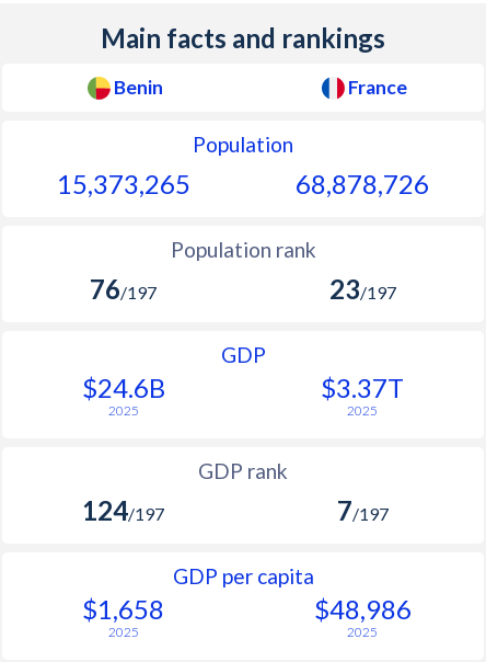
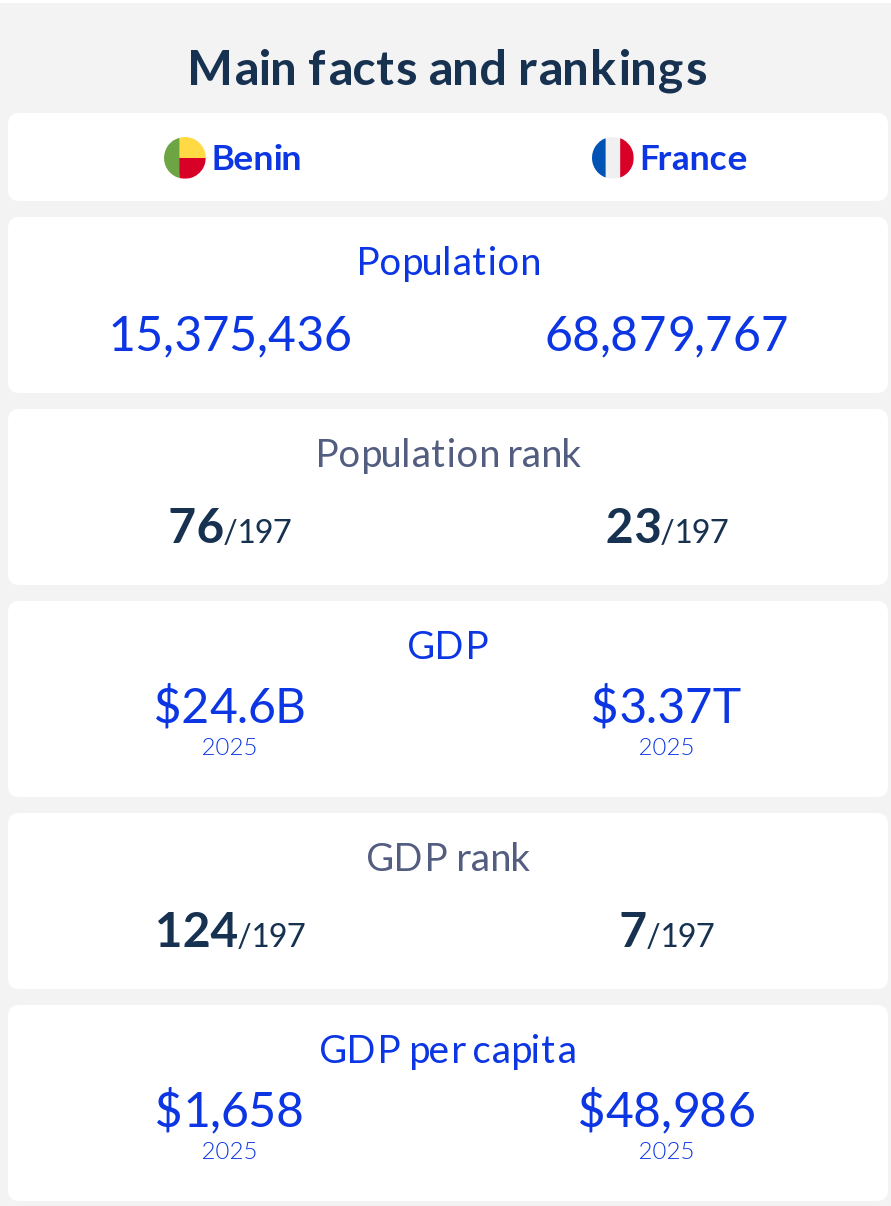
- 15,373,265
+ 15,375,436

- 68,878,726
+ 68,879,767
